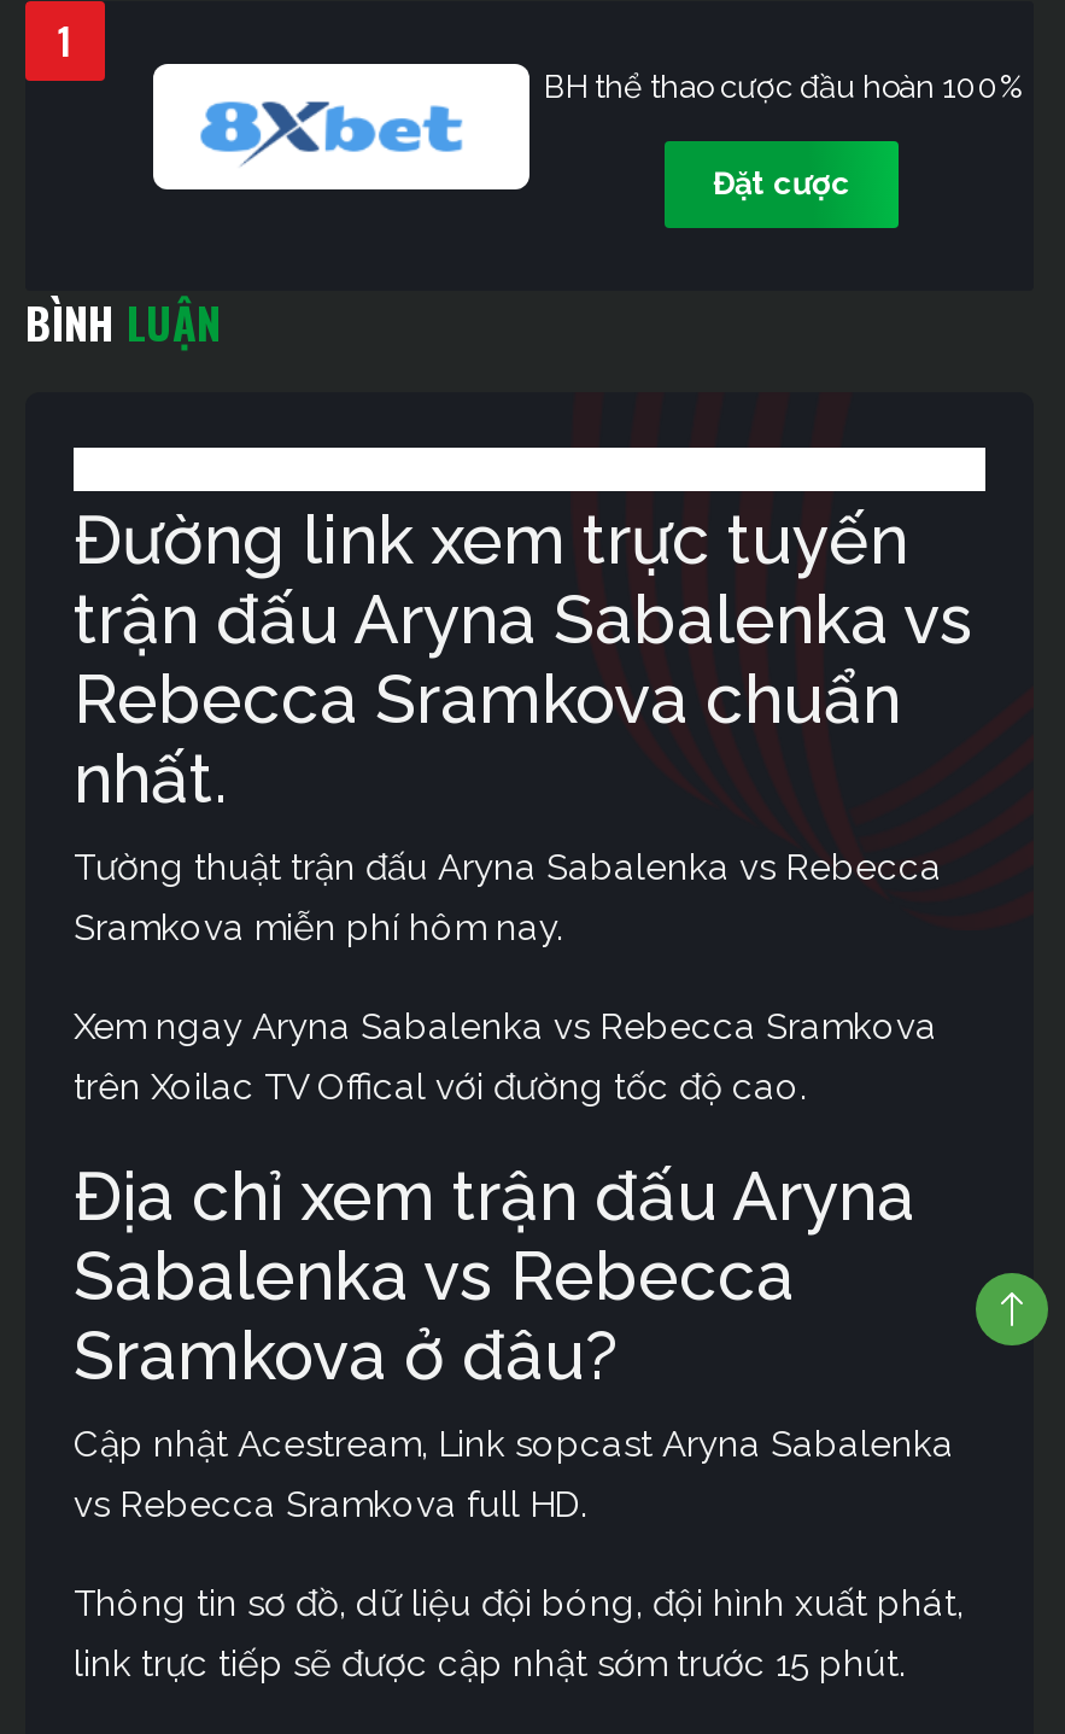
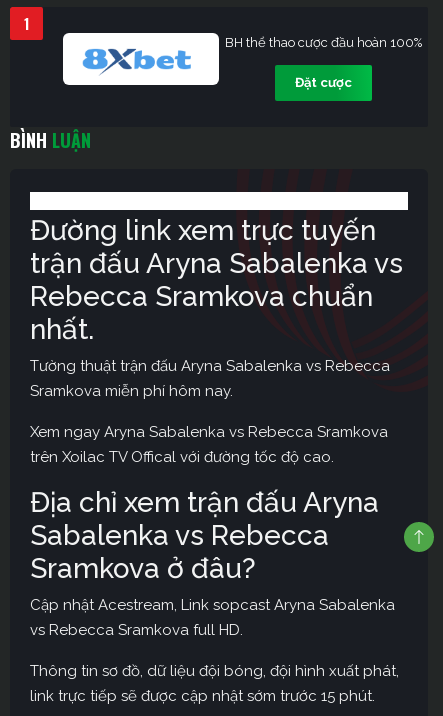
- [image]
+ [image]
